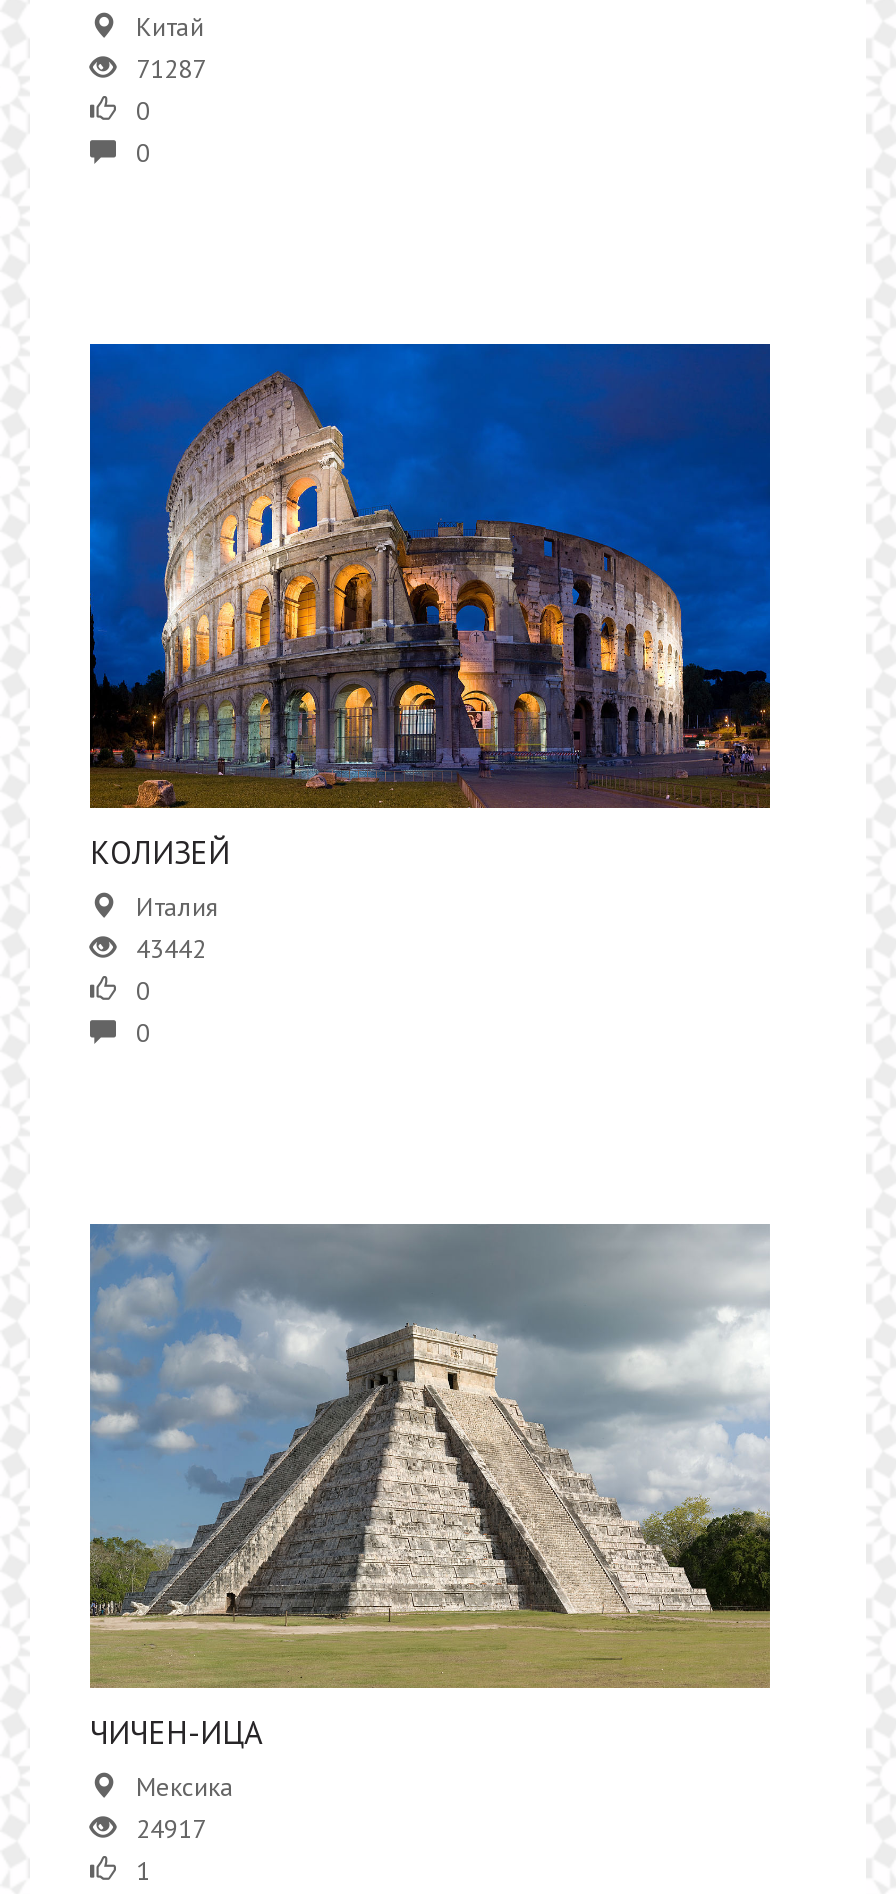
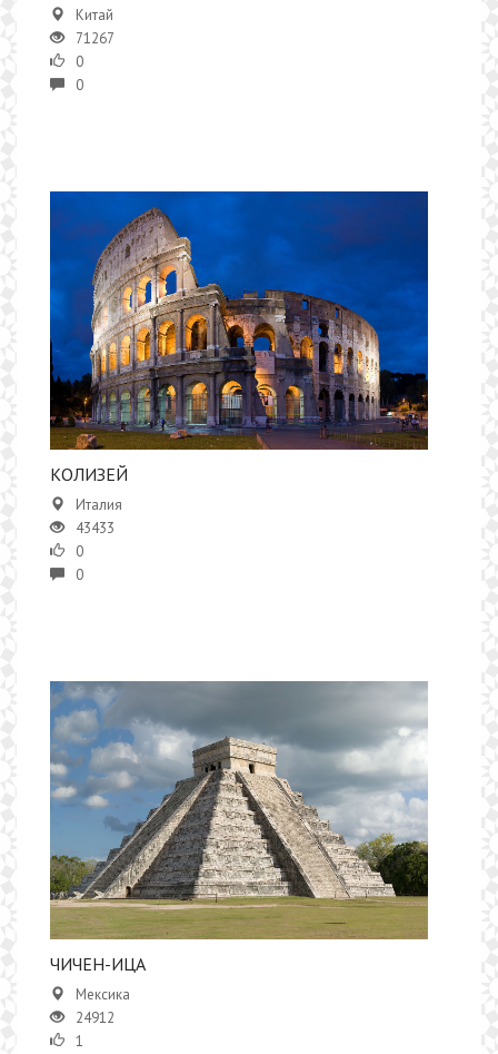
- 71287
+ 71267

- 43442
+ 43433

- 24917
+ 24912
